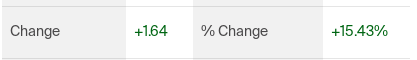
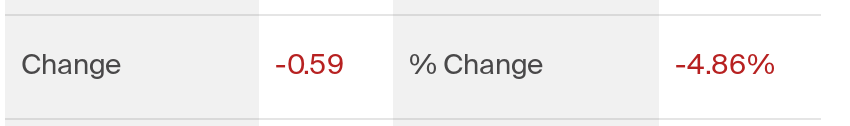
- +1.64
+ -0.59

- +15.43%
+ -4.86%
